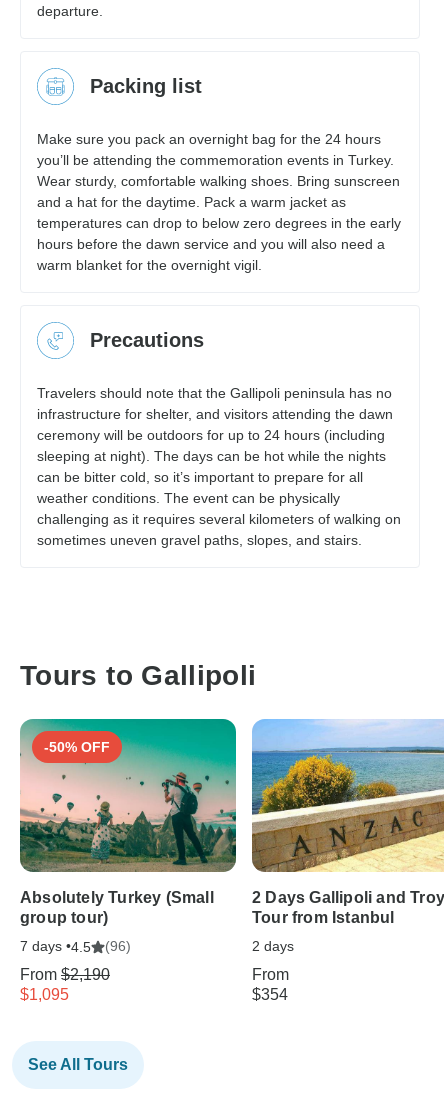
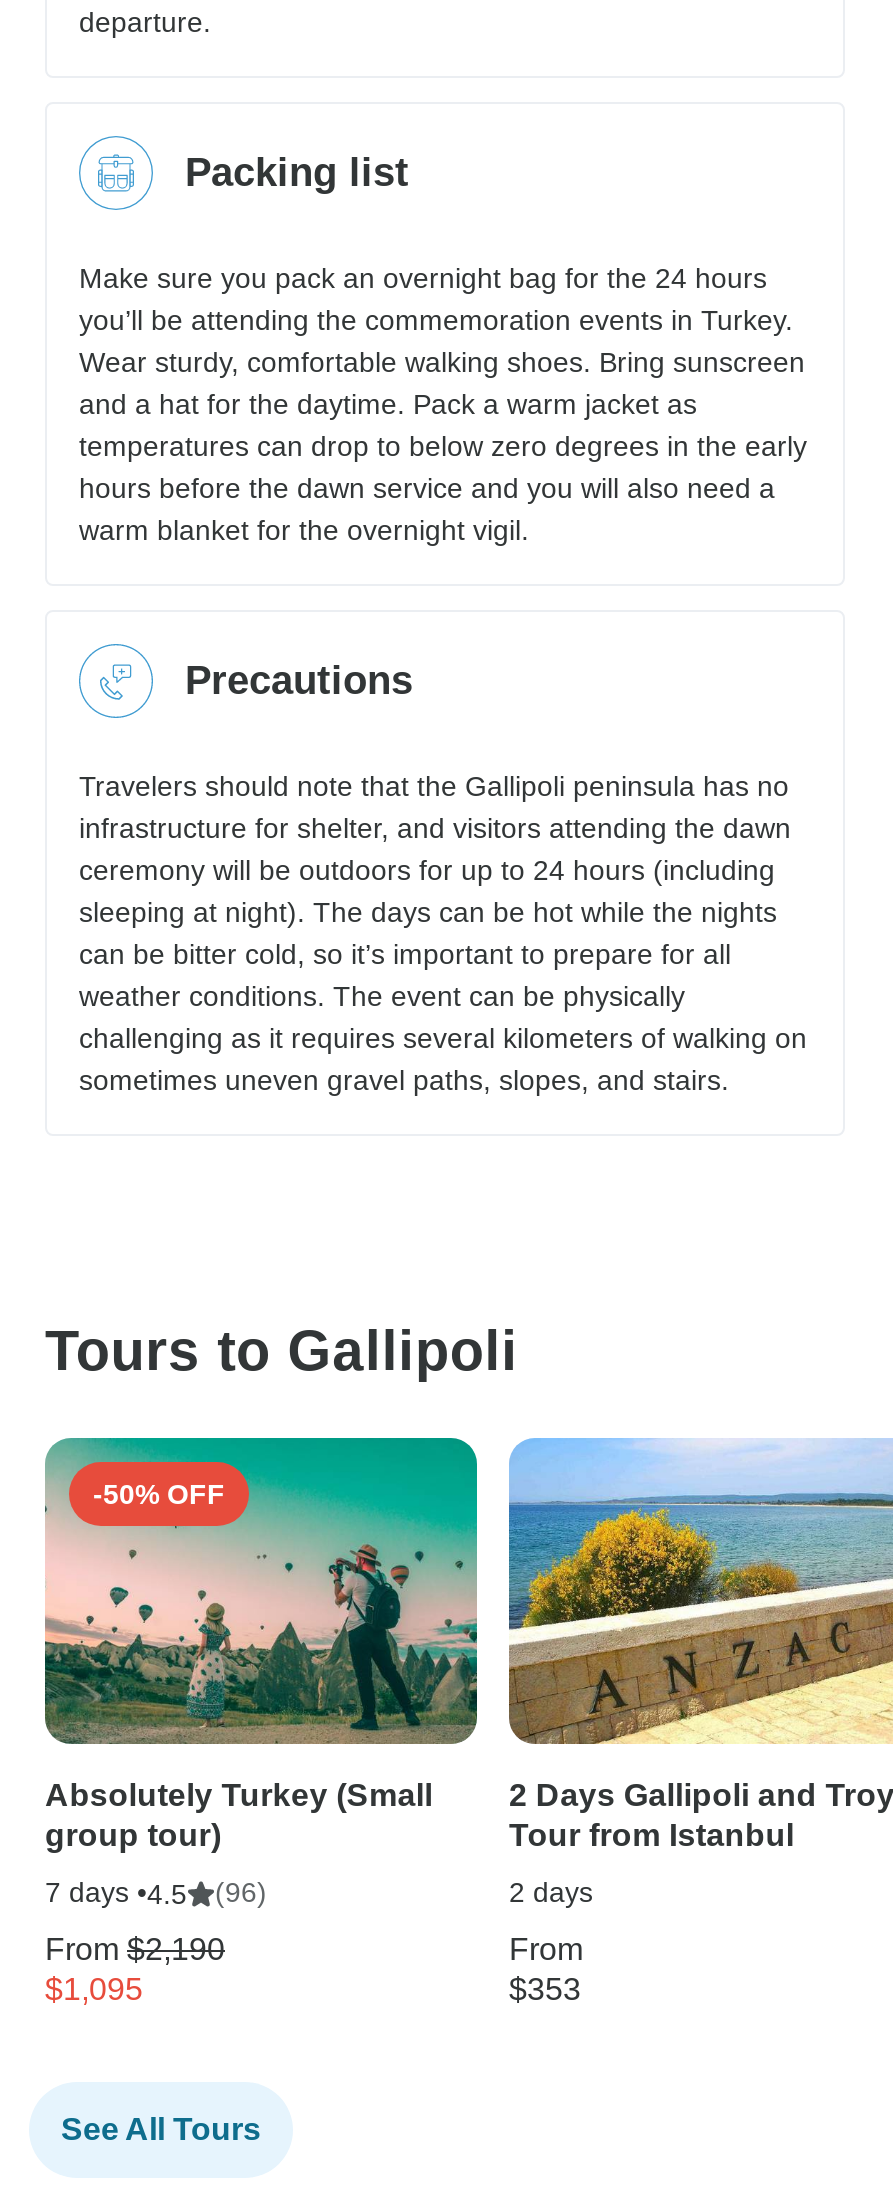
- $354
+ $353
